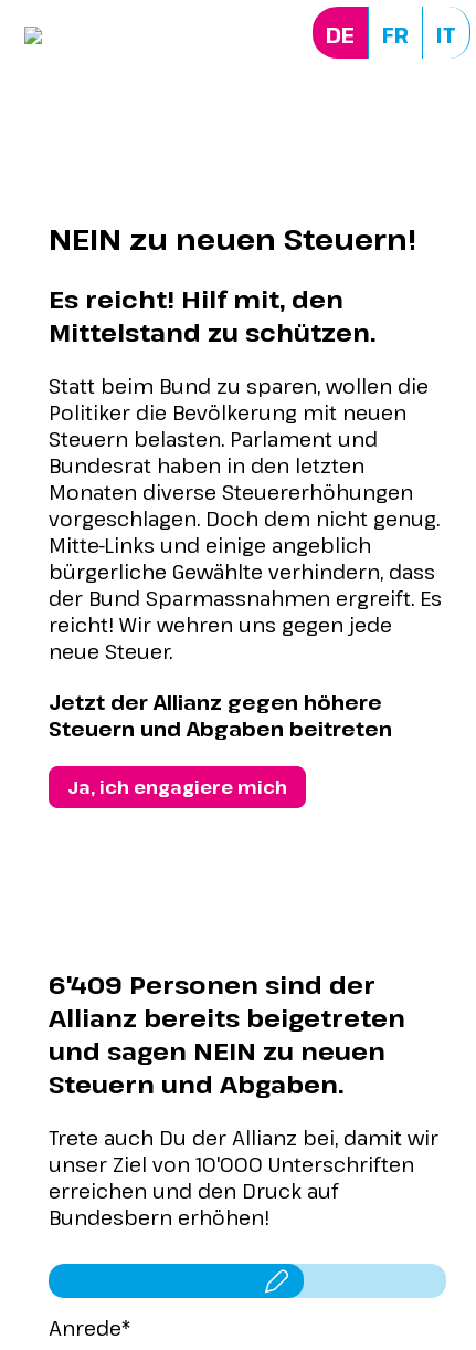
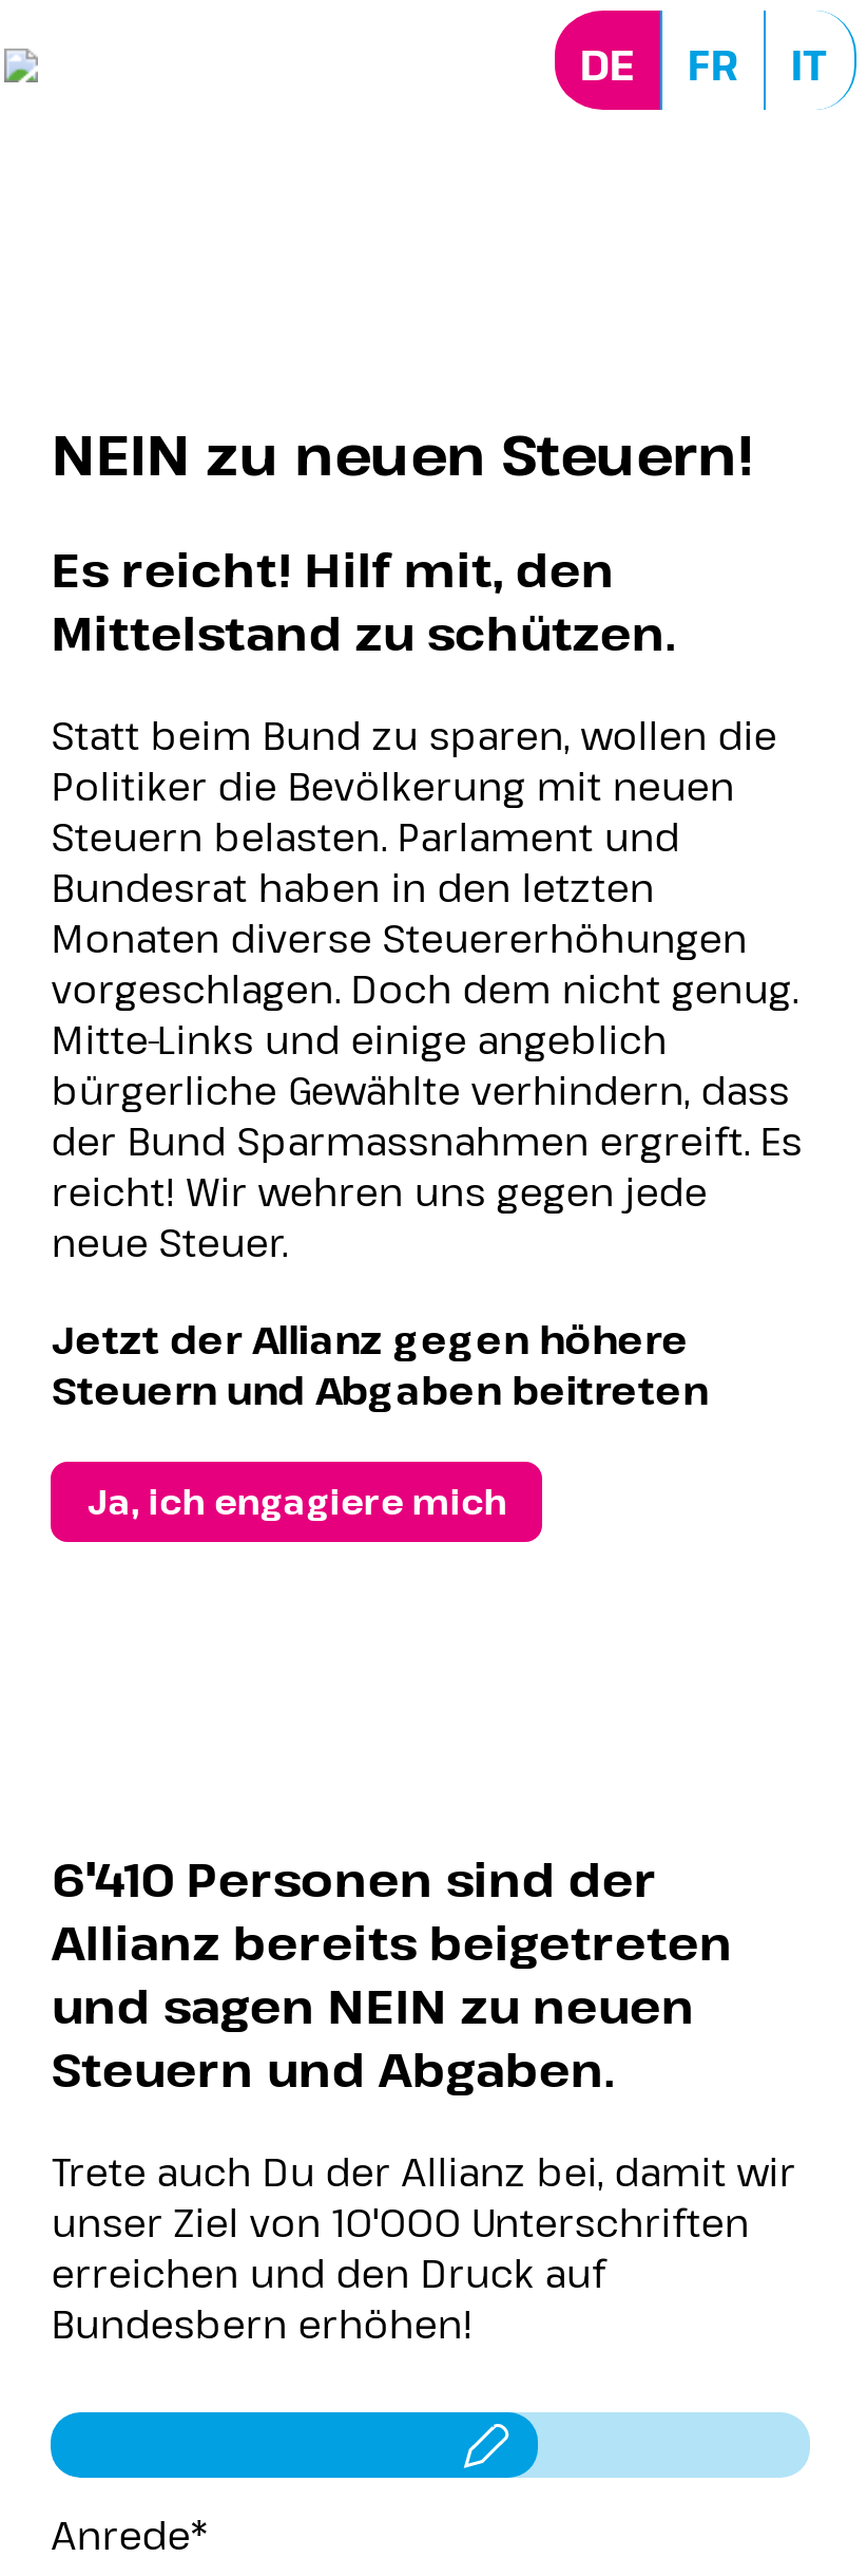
- 6'409 Personen sind der
+ 6'410 Personen sind der
